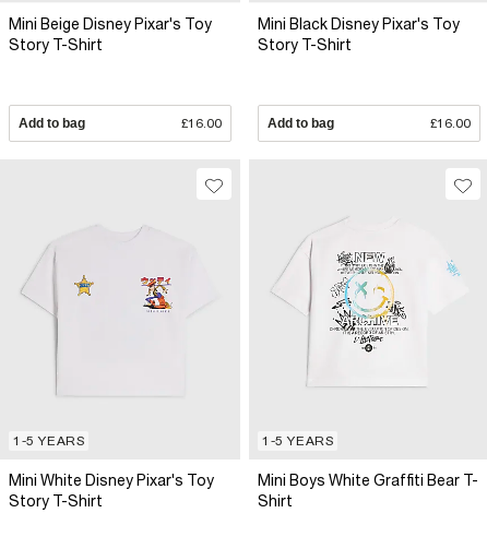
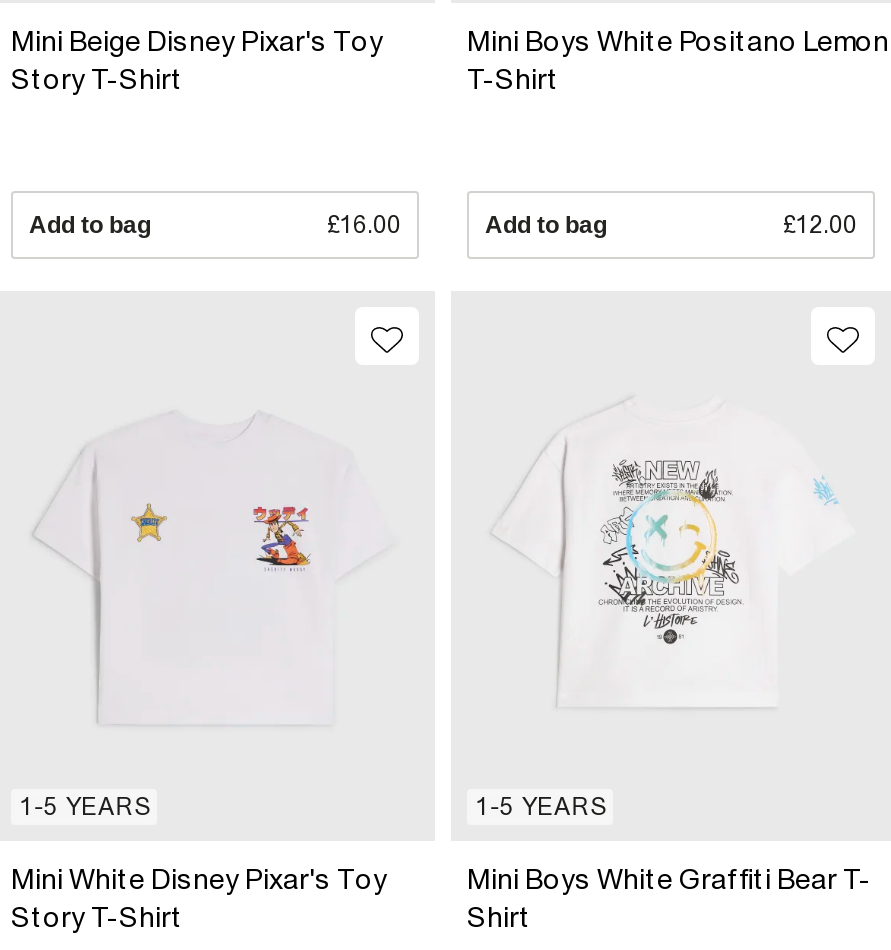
- Mini Black Disney Pixar's Toy
- Story T-Shirt
+ Mini Boys White Positano Lemon
+ T-Shirt

- £16.00
+ £12.00
